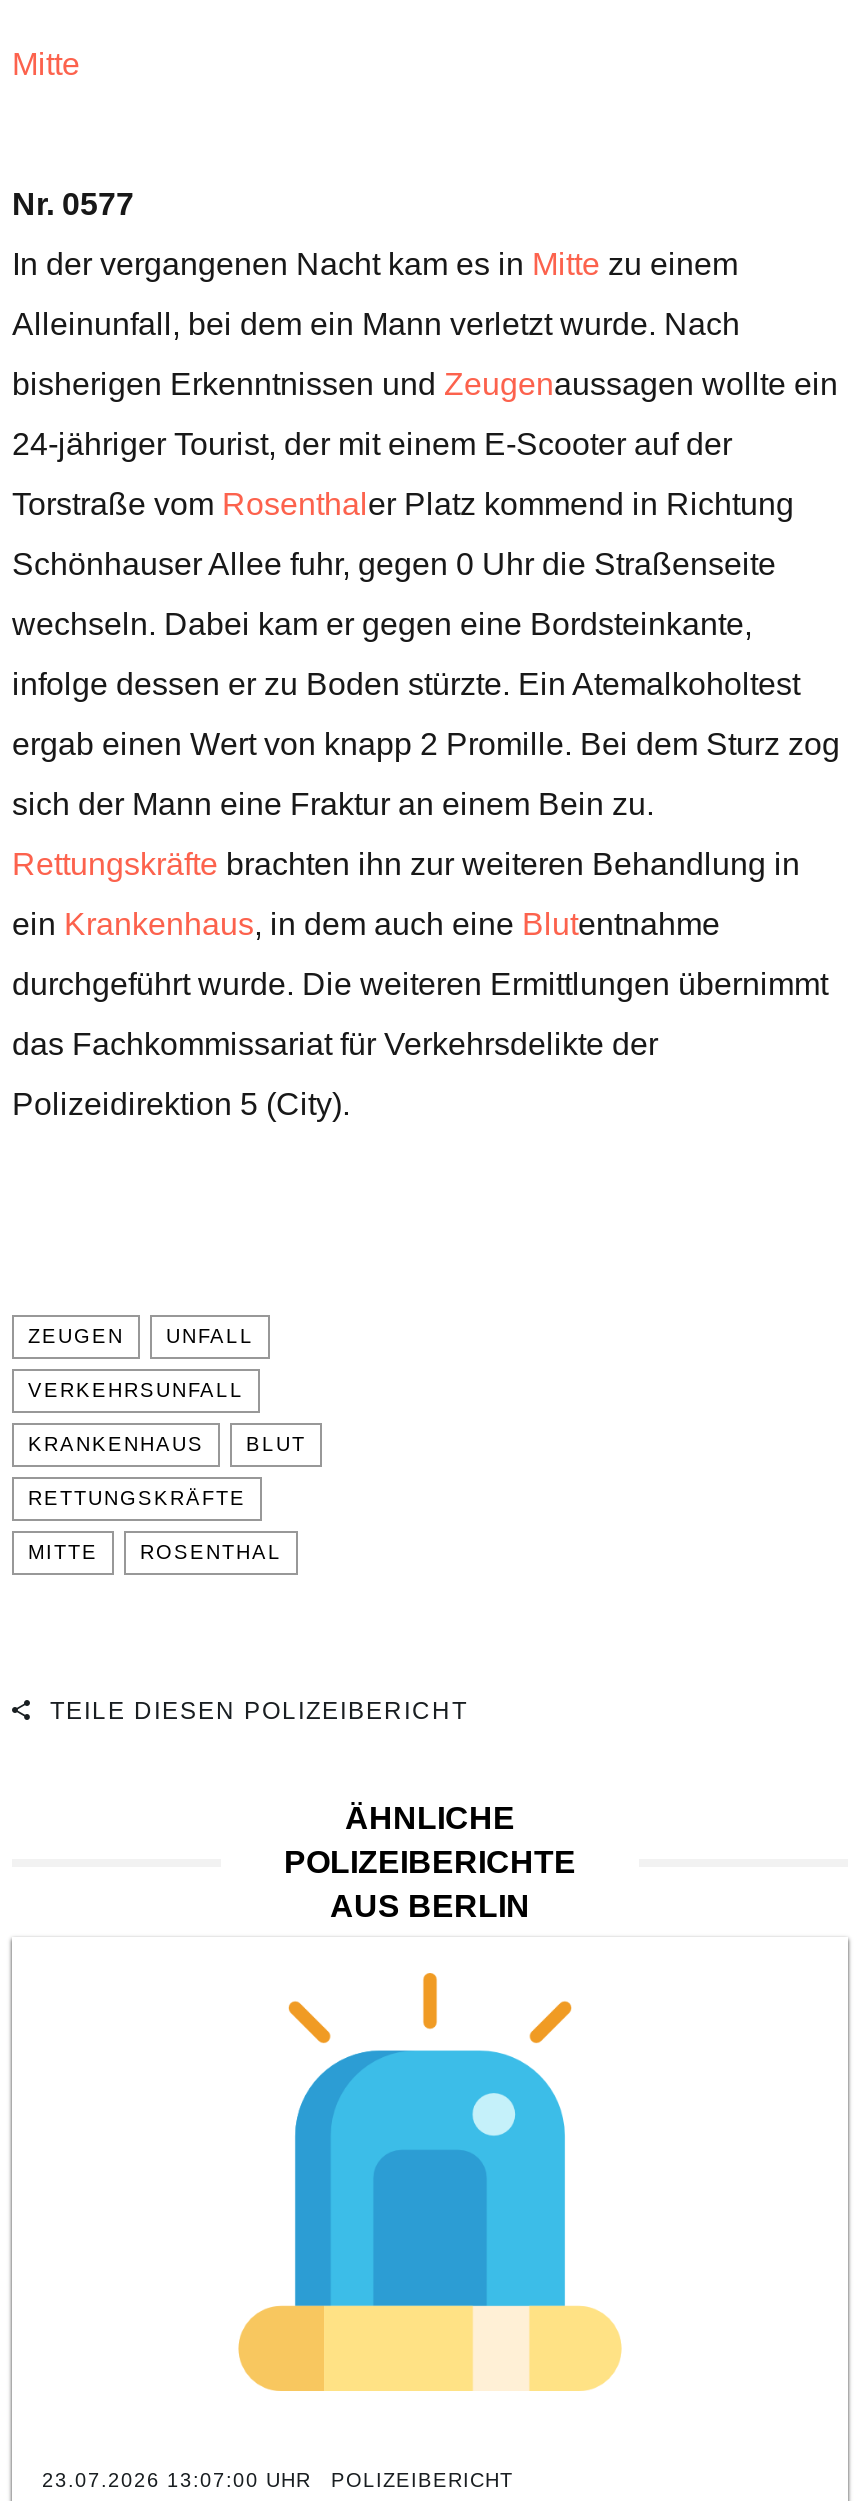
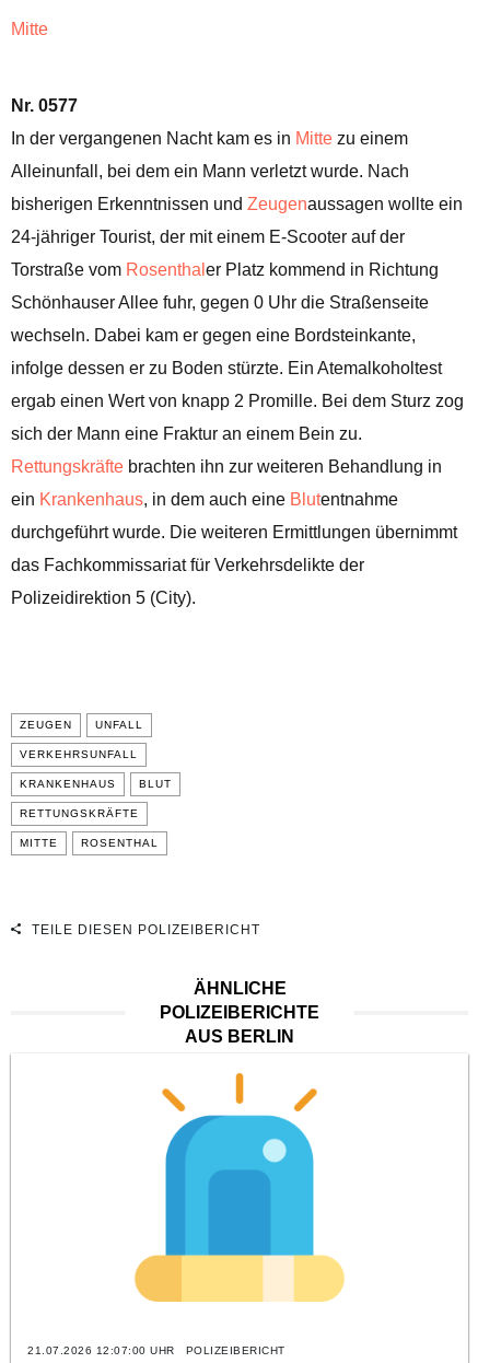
- 23.07.2026 13:07:00 UHR POLIZEIBERICHT
+ 21.07.2026 12:07:00 UHR POLIZEIBERICHT
